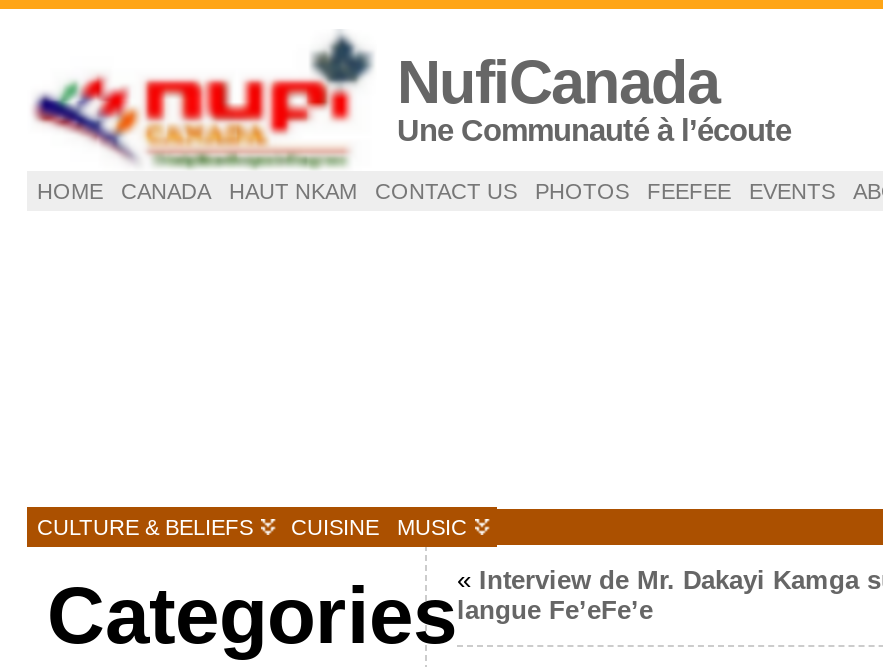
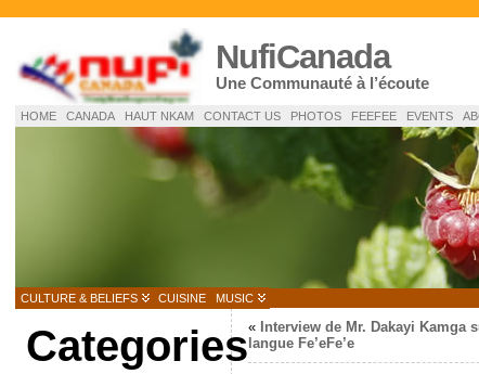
+ [image]
